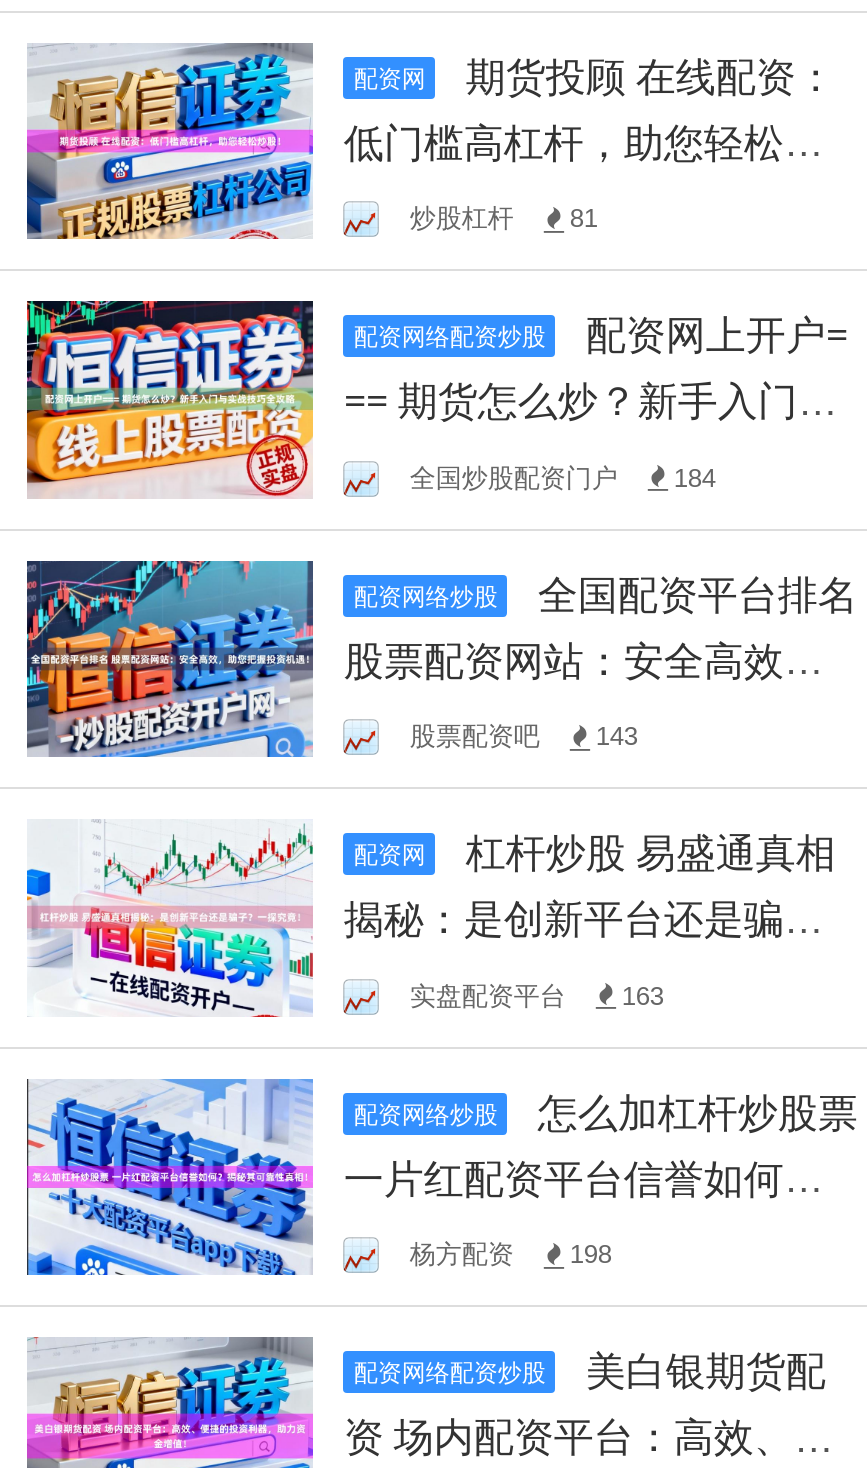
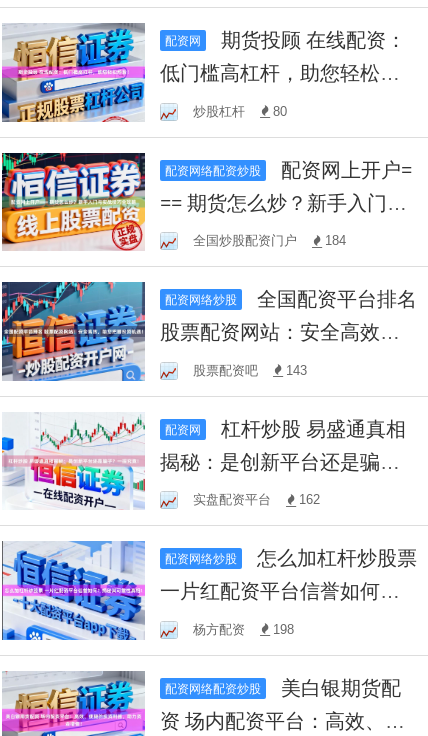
- 81
+ 80

- 163
+ 162
